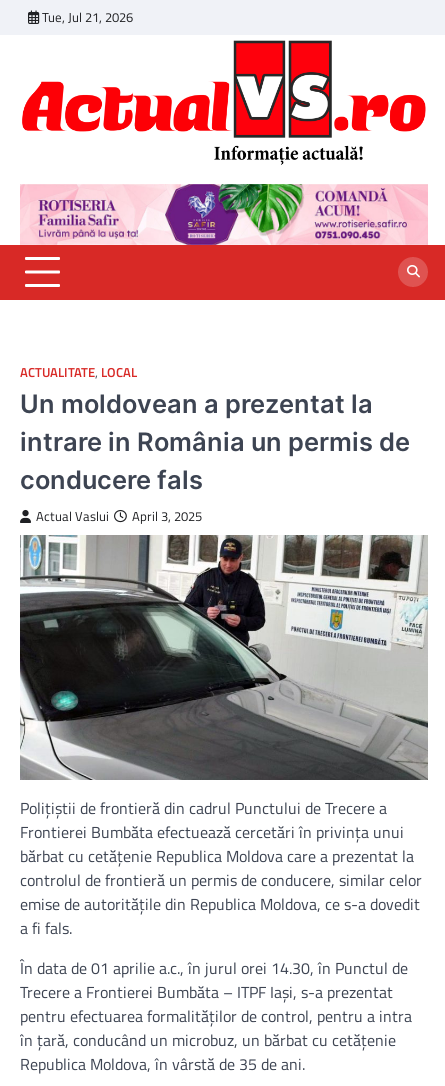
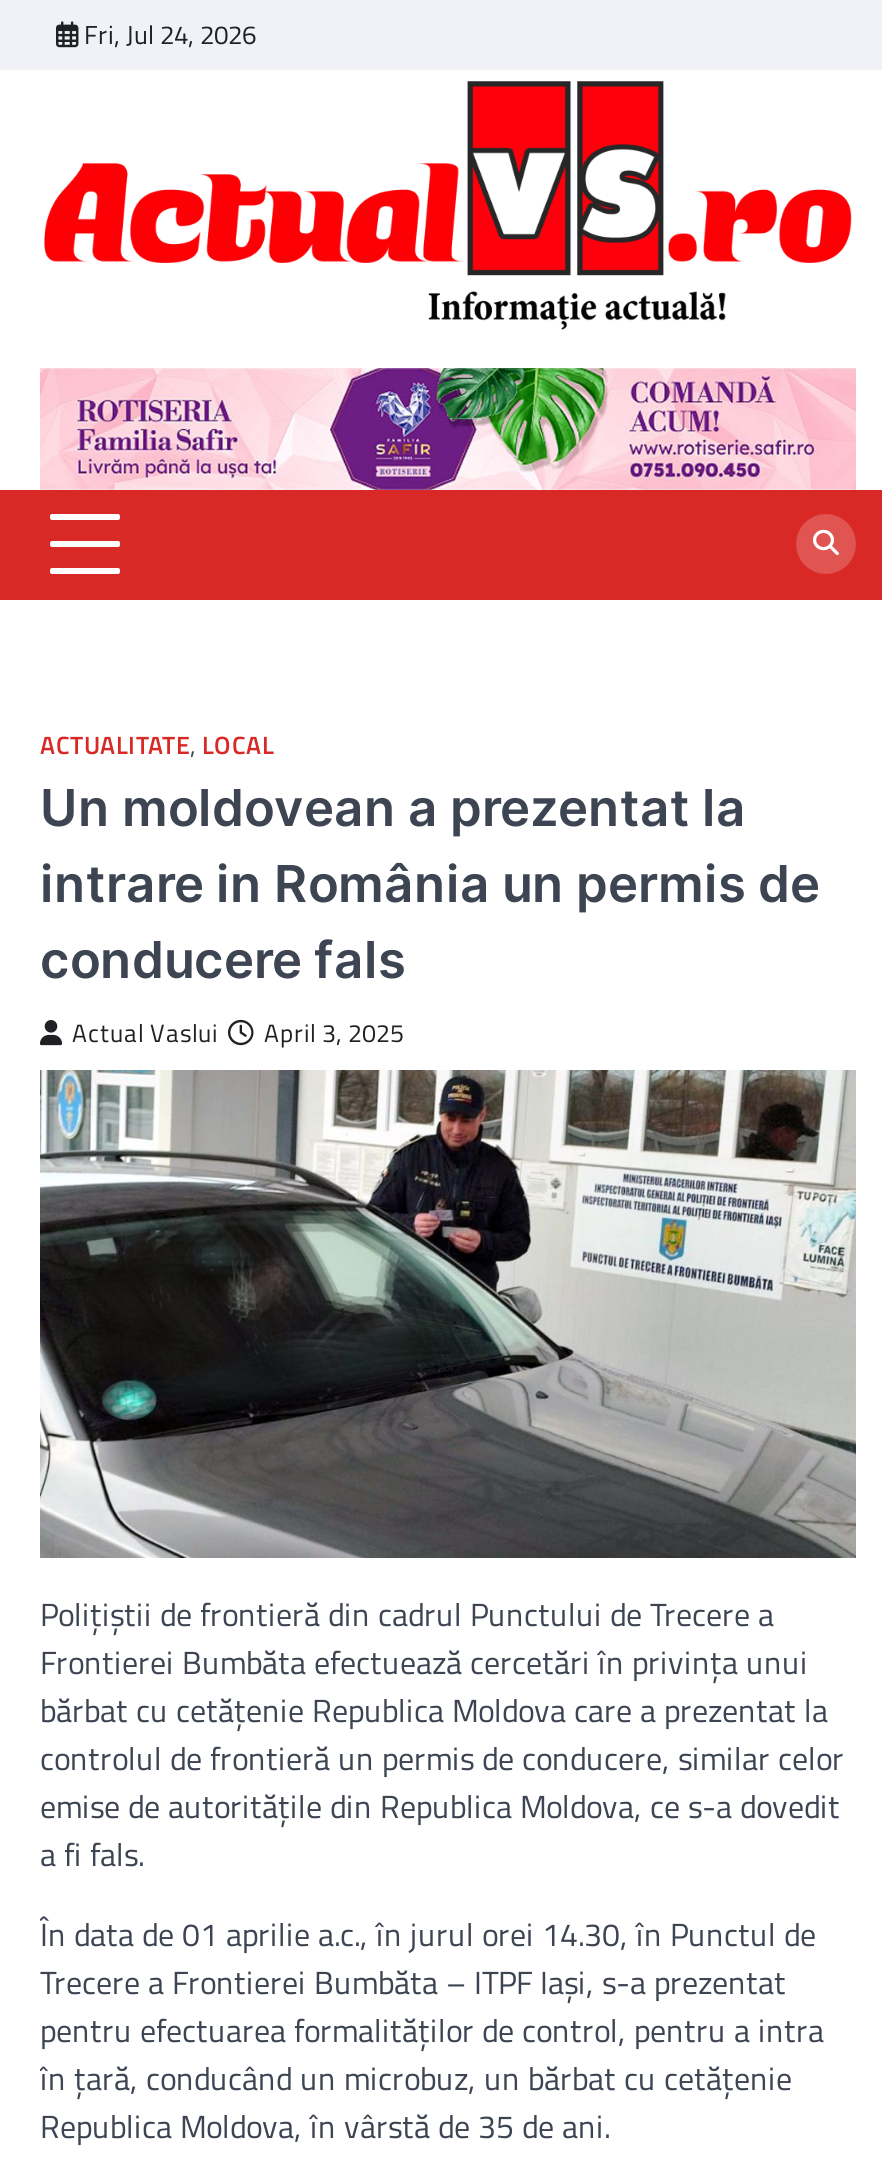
- Tue, Jul 21, 2026
+ Fri, Jul 24, 2026
